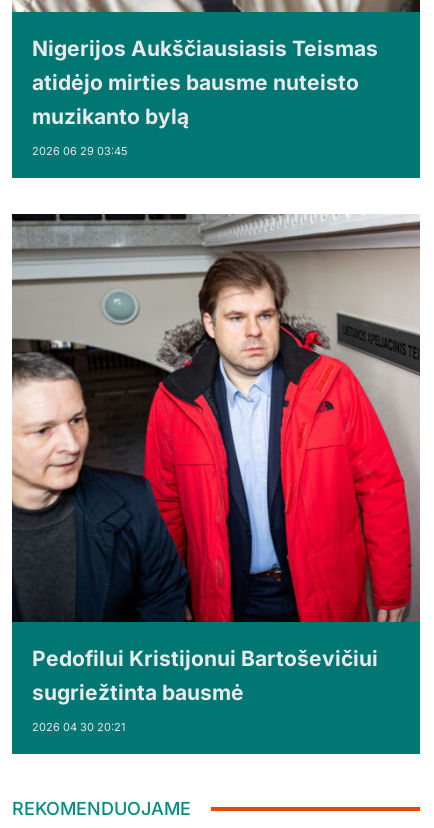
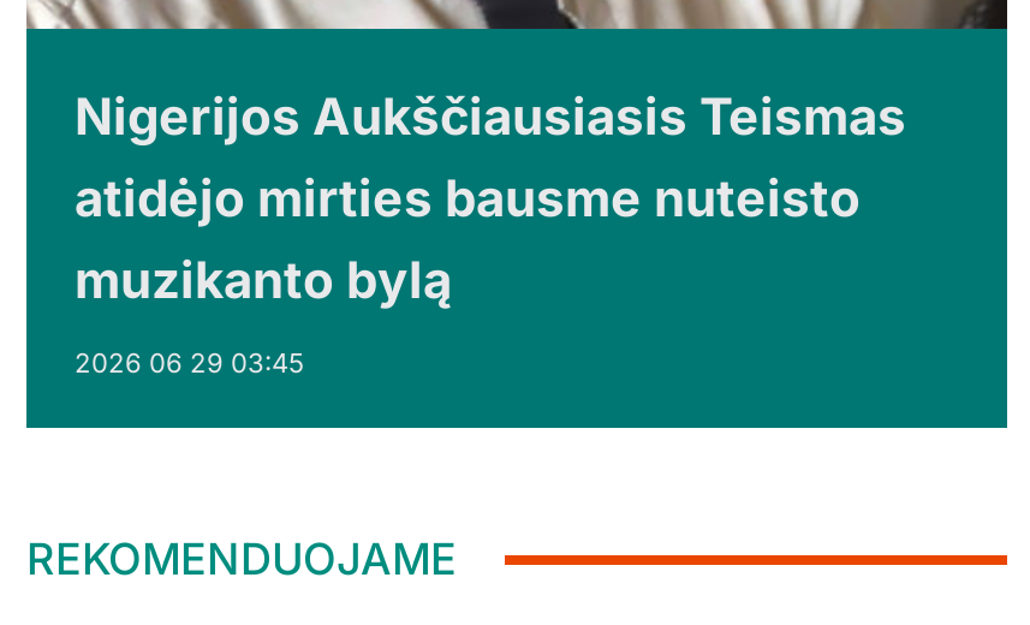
- [image]
- Pedofilui Kristijonui Bartoševičiui
- sugriežtinta bausmė
- 2026 04 30 20:21
